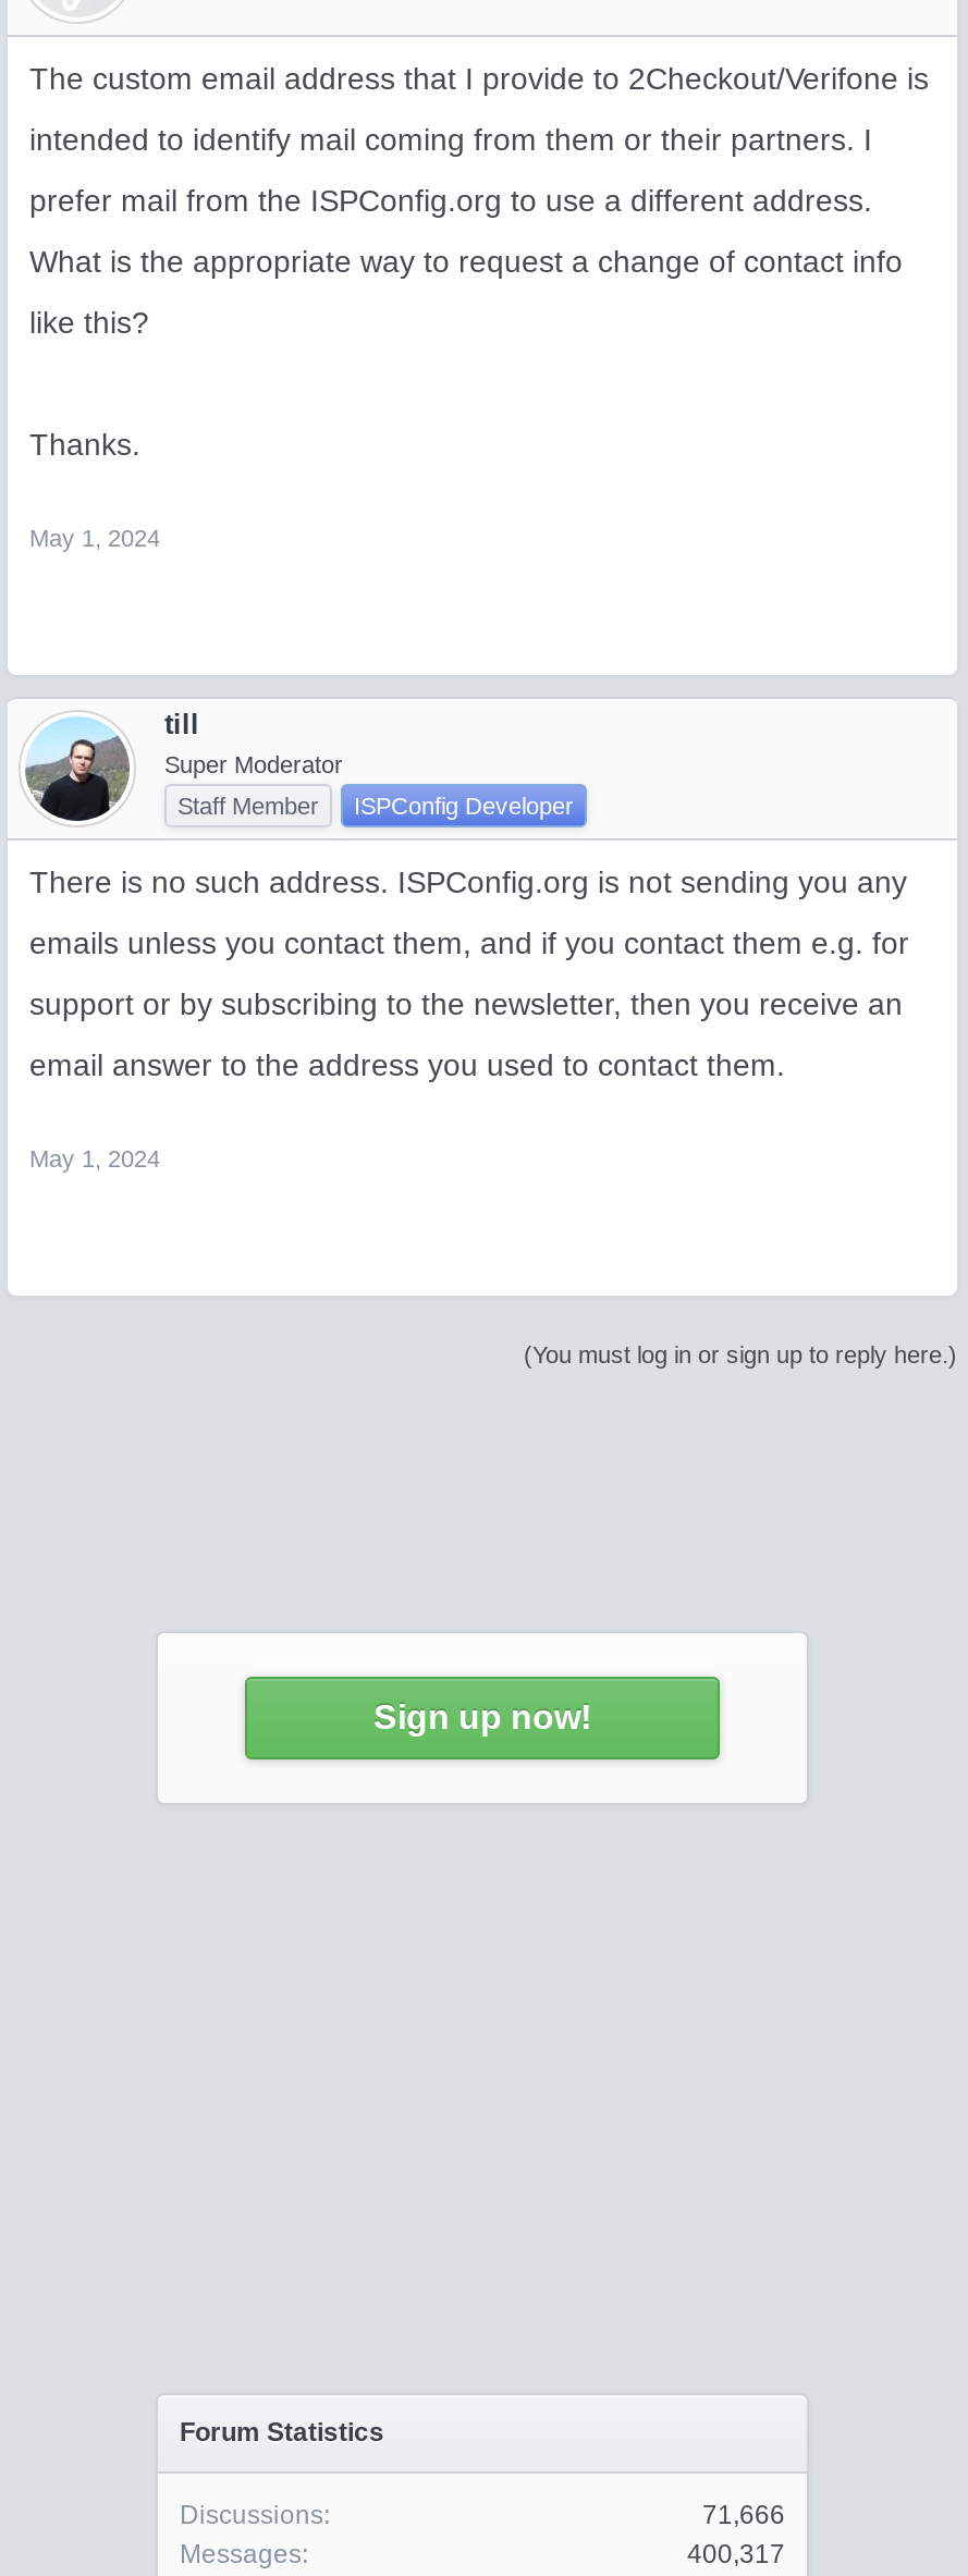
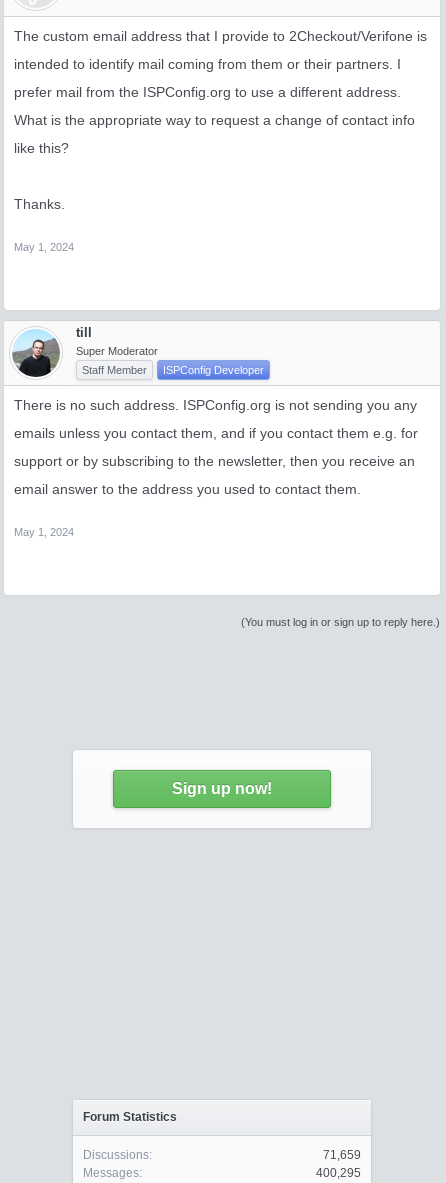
- 71,666
+ 71,659

- 400,317
+ 400,295
